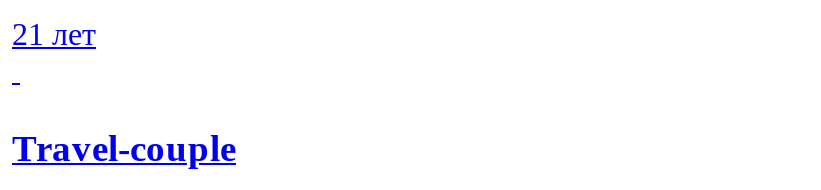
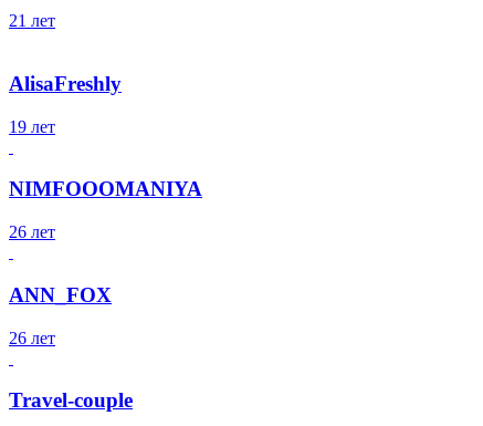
+ AlisaFreshly
+ 19 лет
+ NIMFOOOMANIYA
+ 26 лет
+ ANN_FOX
+ 26 лет
